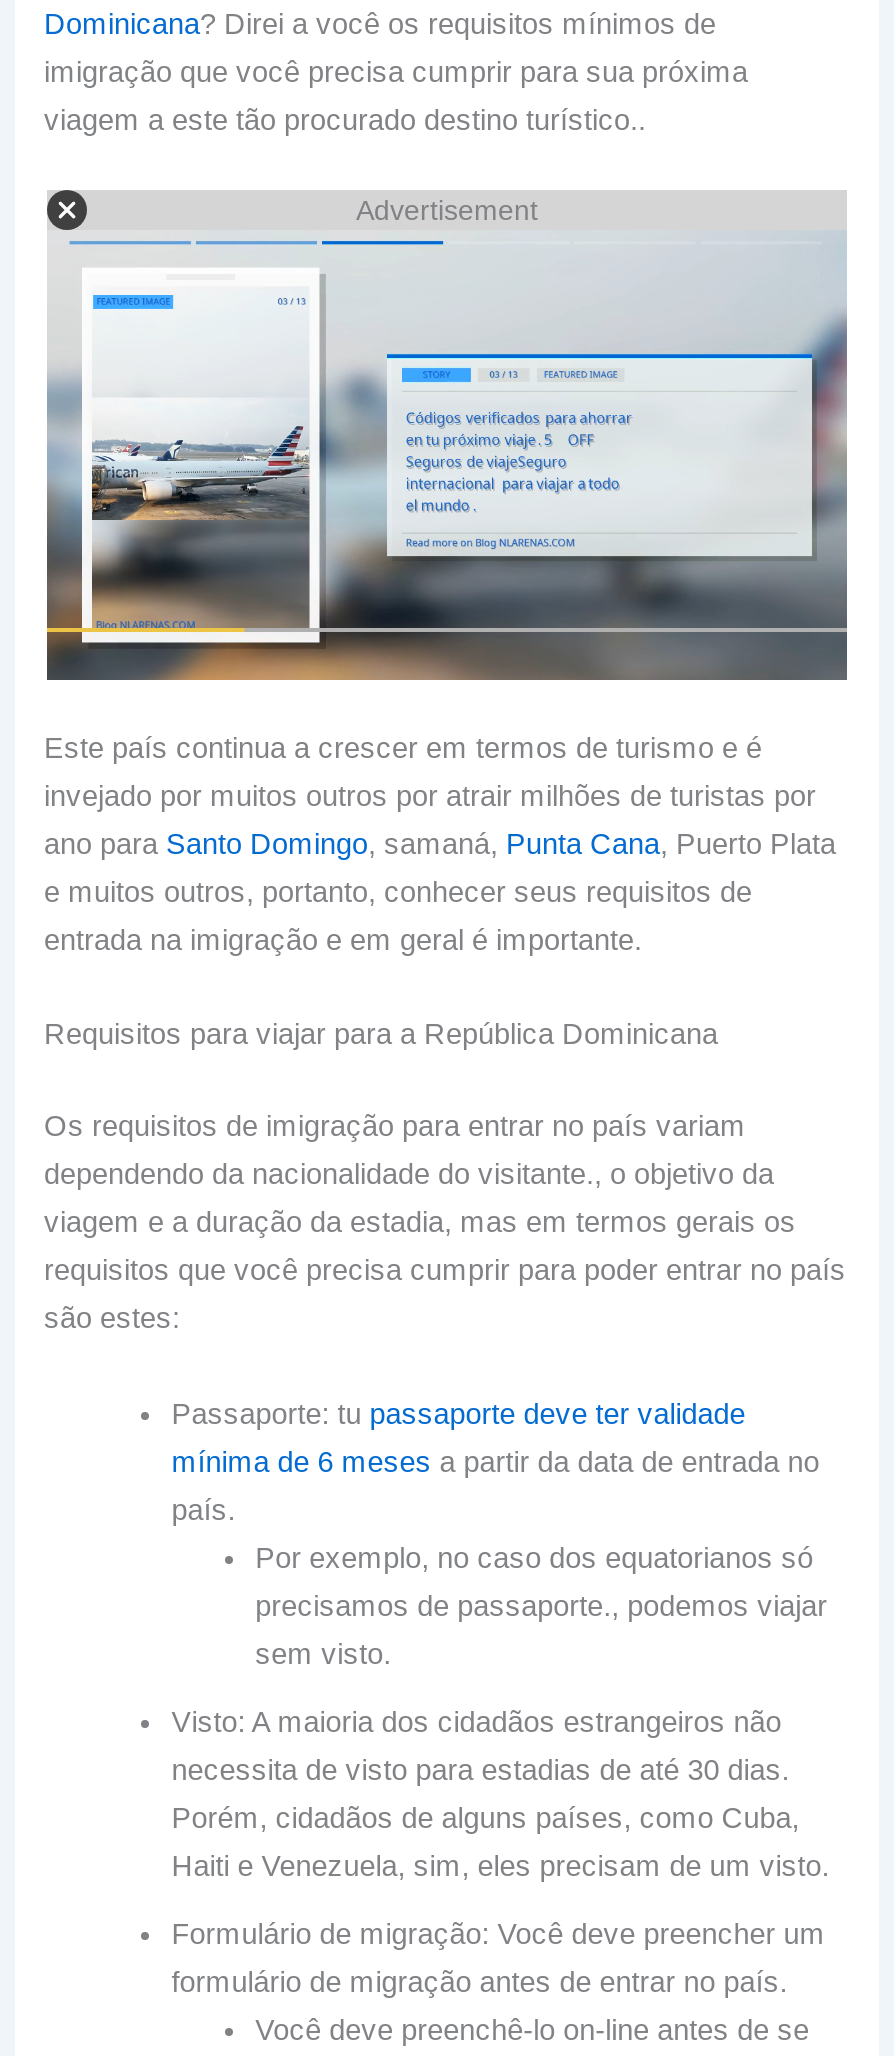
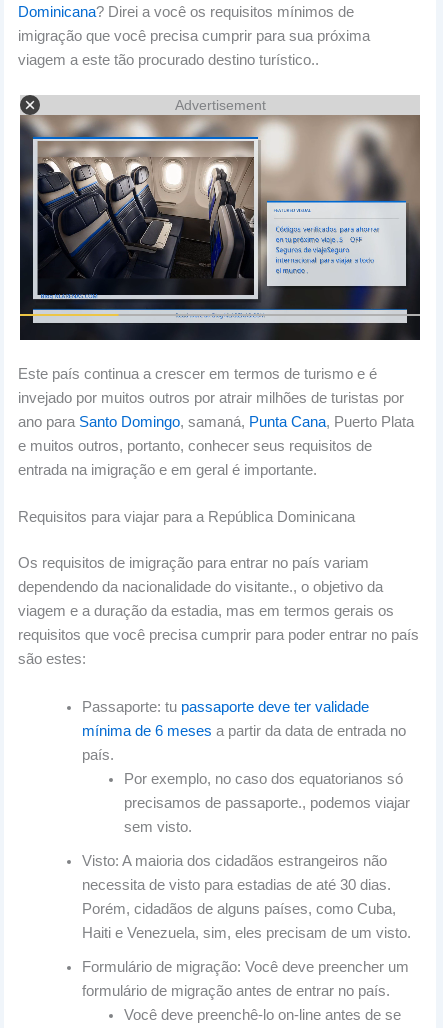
- [image]
+ [image]
